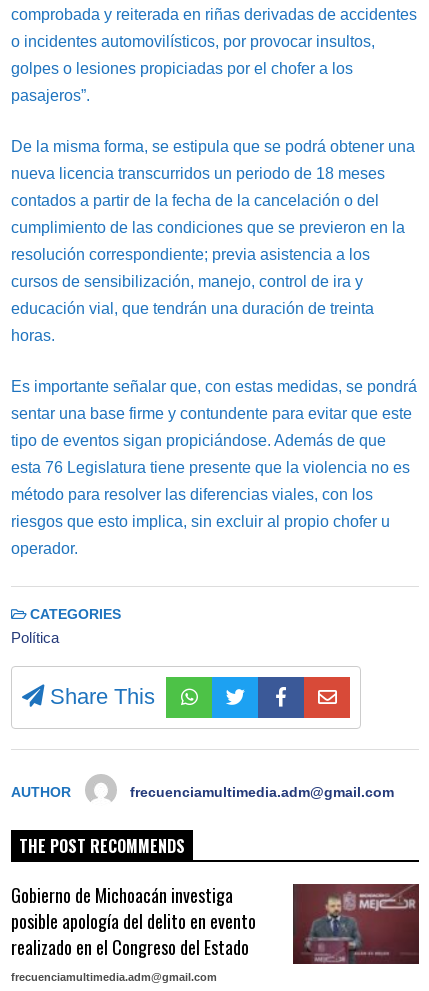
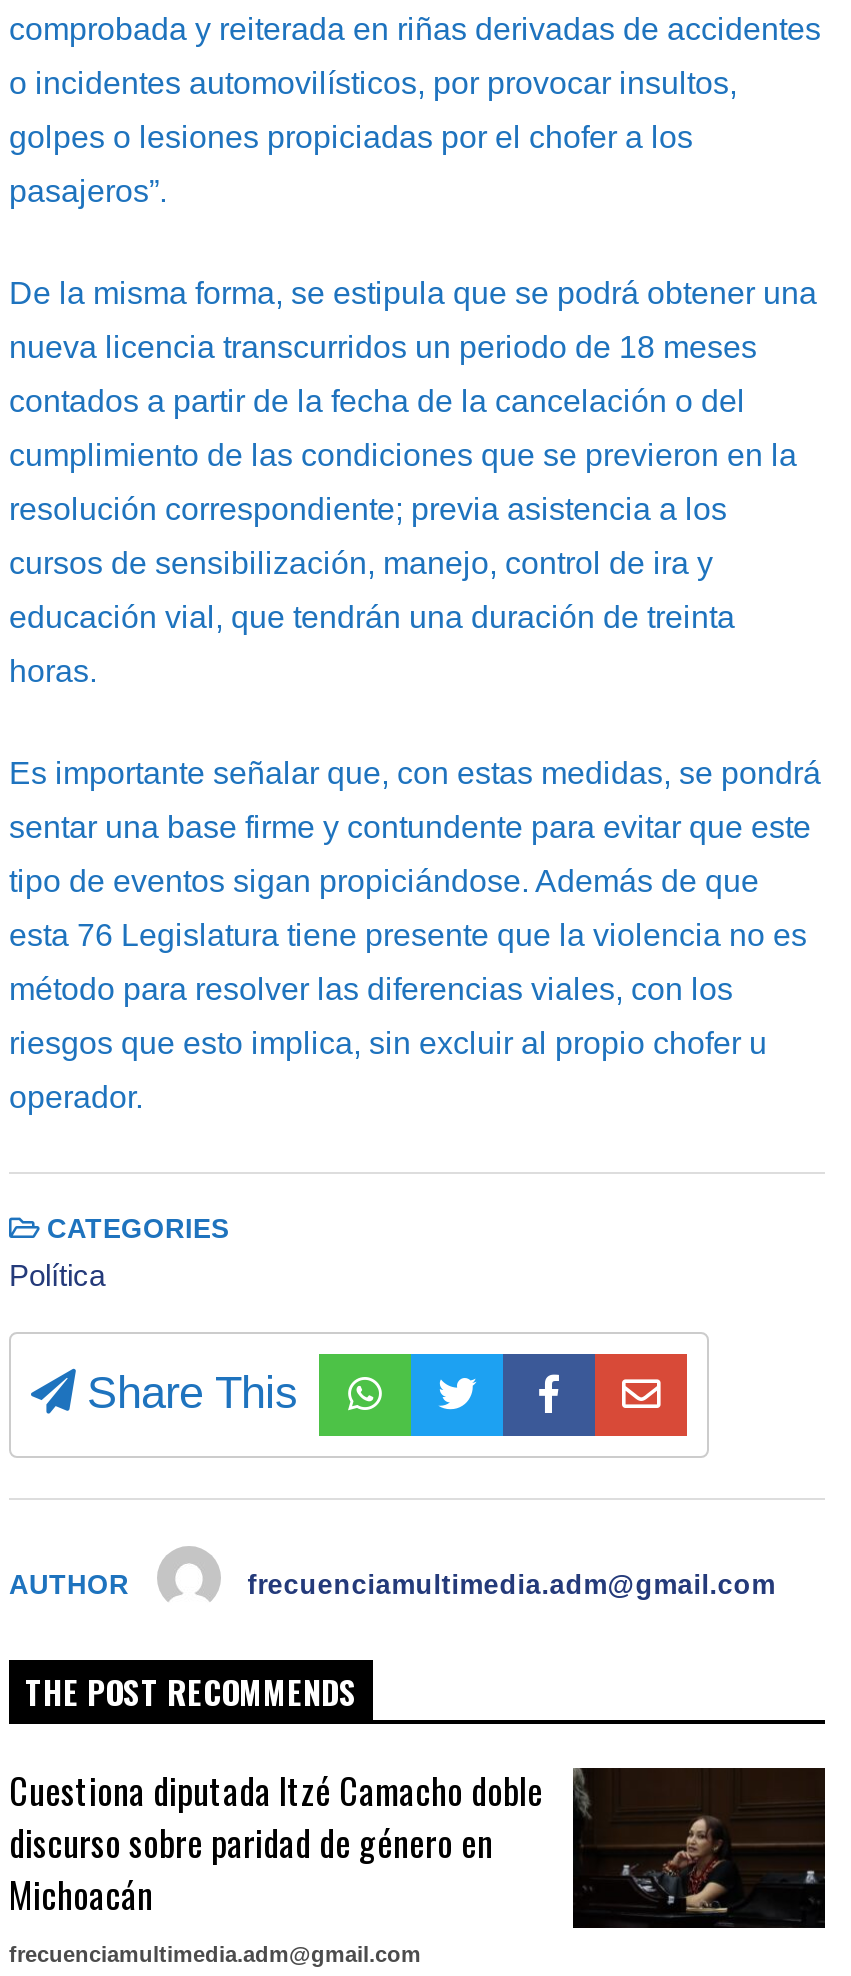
- [image]
- Gobierno de Michoacán investiga
- posible apología del delito en evento
- realizado en el Congreso del Estado
+ [image]
+ Cuestiona diputada Itzé Camacho doble
+ discurso sobre paridad de género en
+ Michoacán
